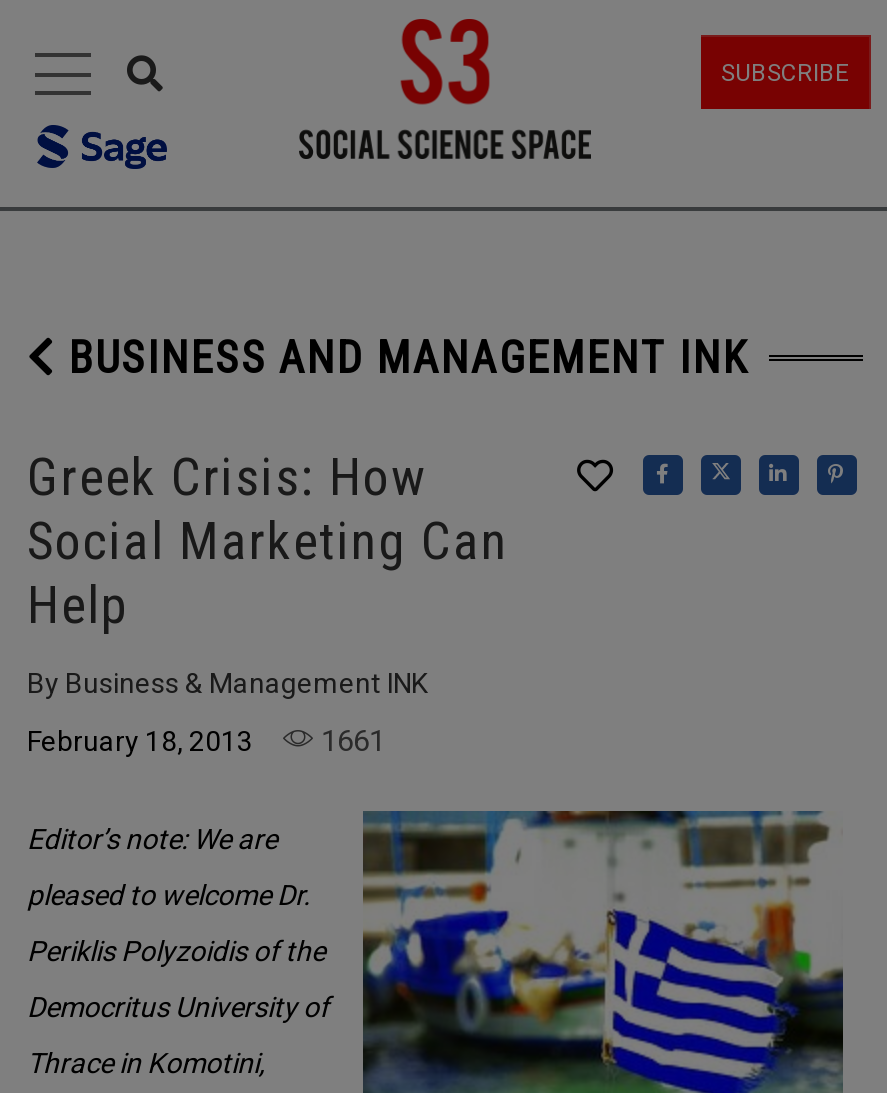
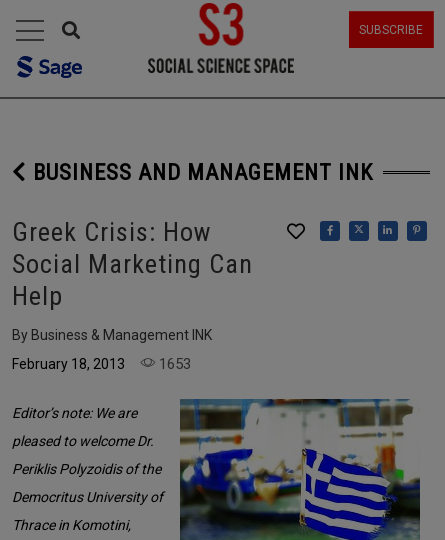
- February 18, 2013 1661
+ February 18, 2013 1653
